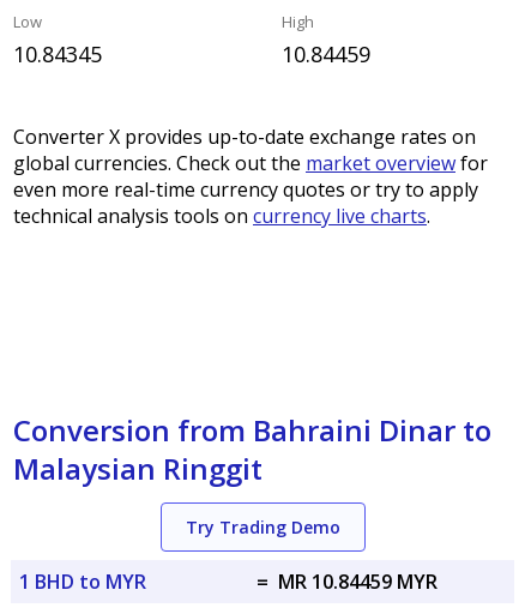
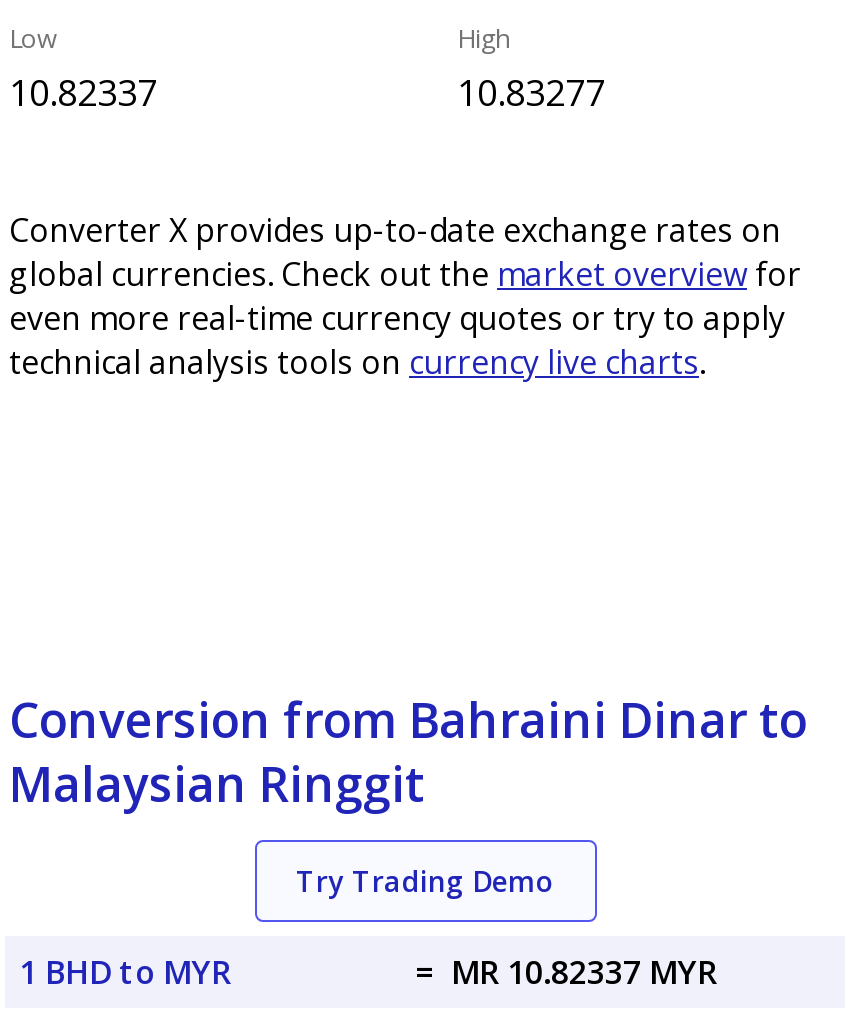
- 10.84345
+ 10.82337

- 10.84459
+ 10.83277

- = MR 10.84459 MYR
+ = MR 10.82337 MYR
